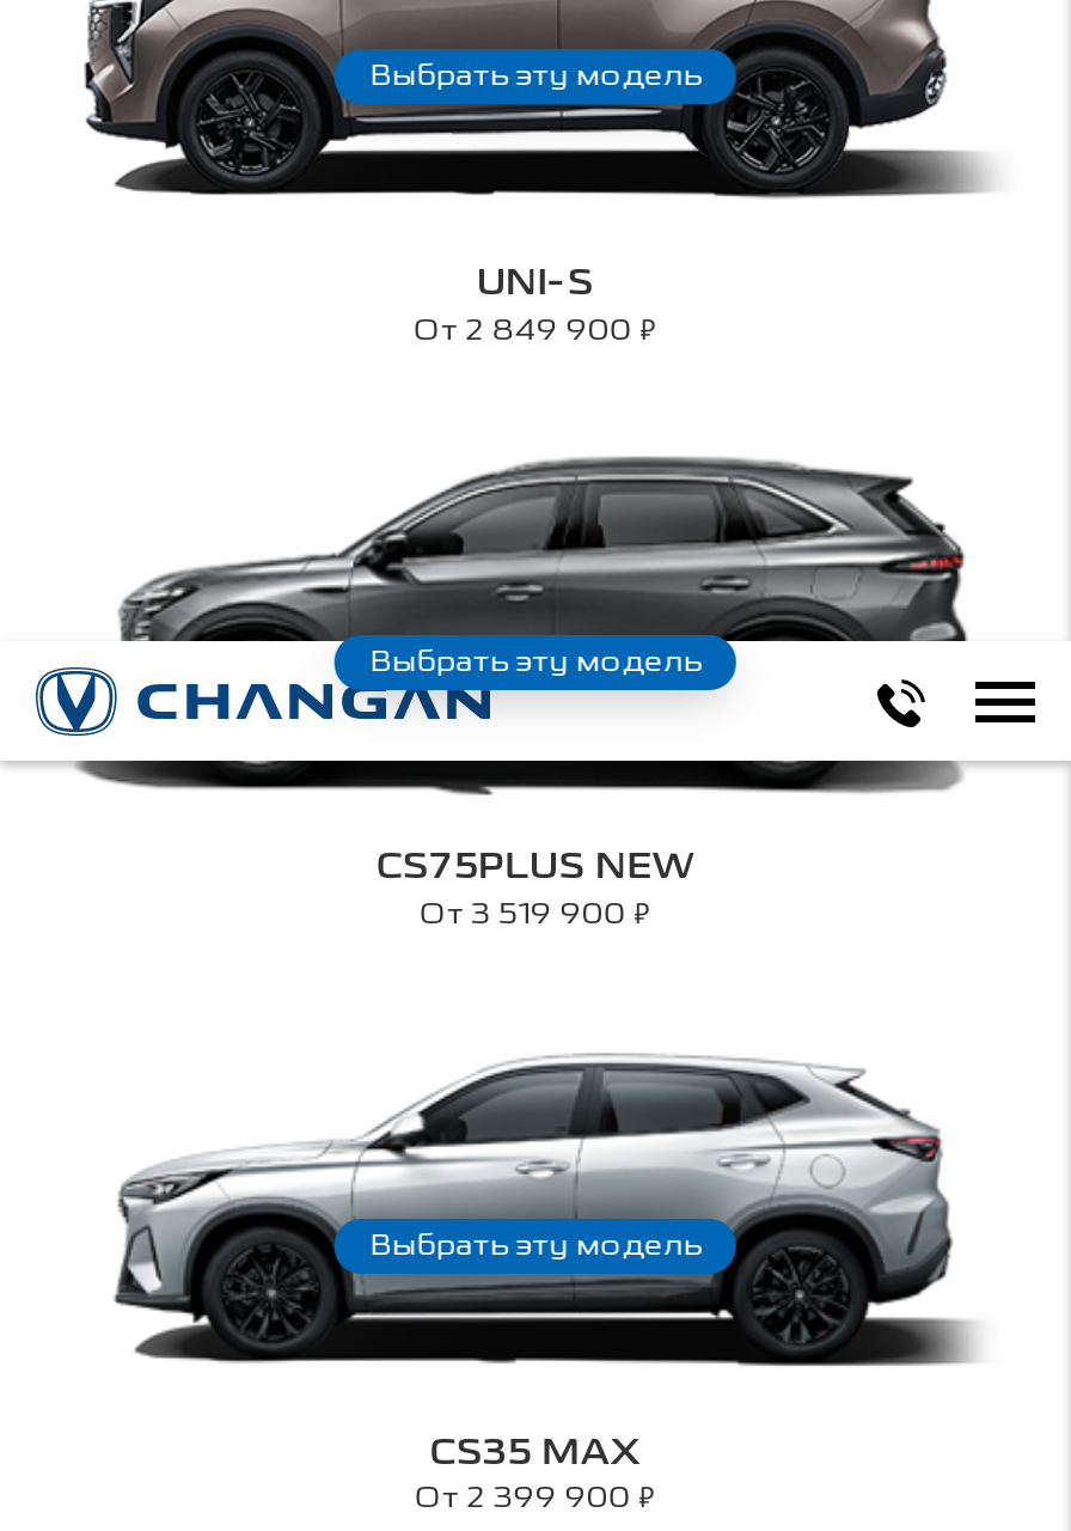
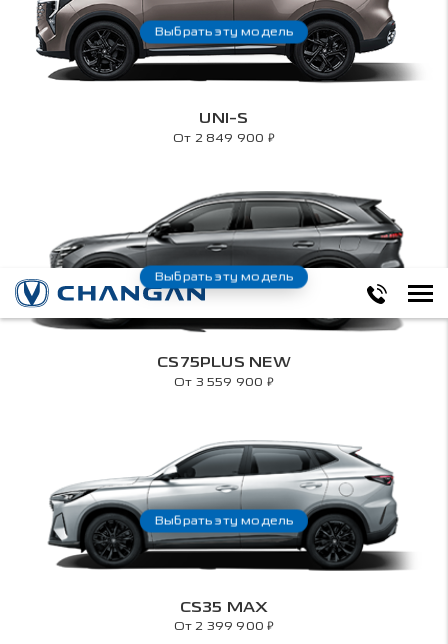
- От 3 519 900 ₽
+ От 3 559 900 ₽
